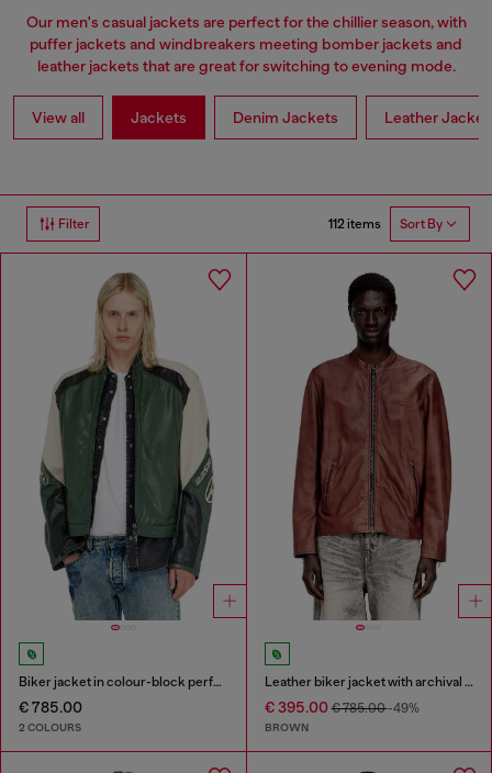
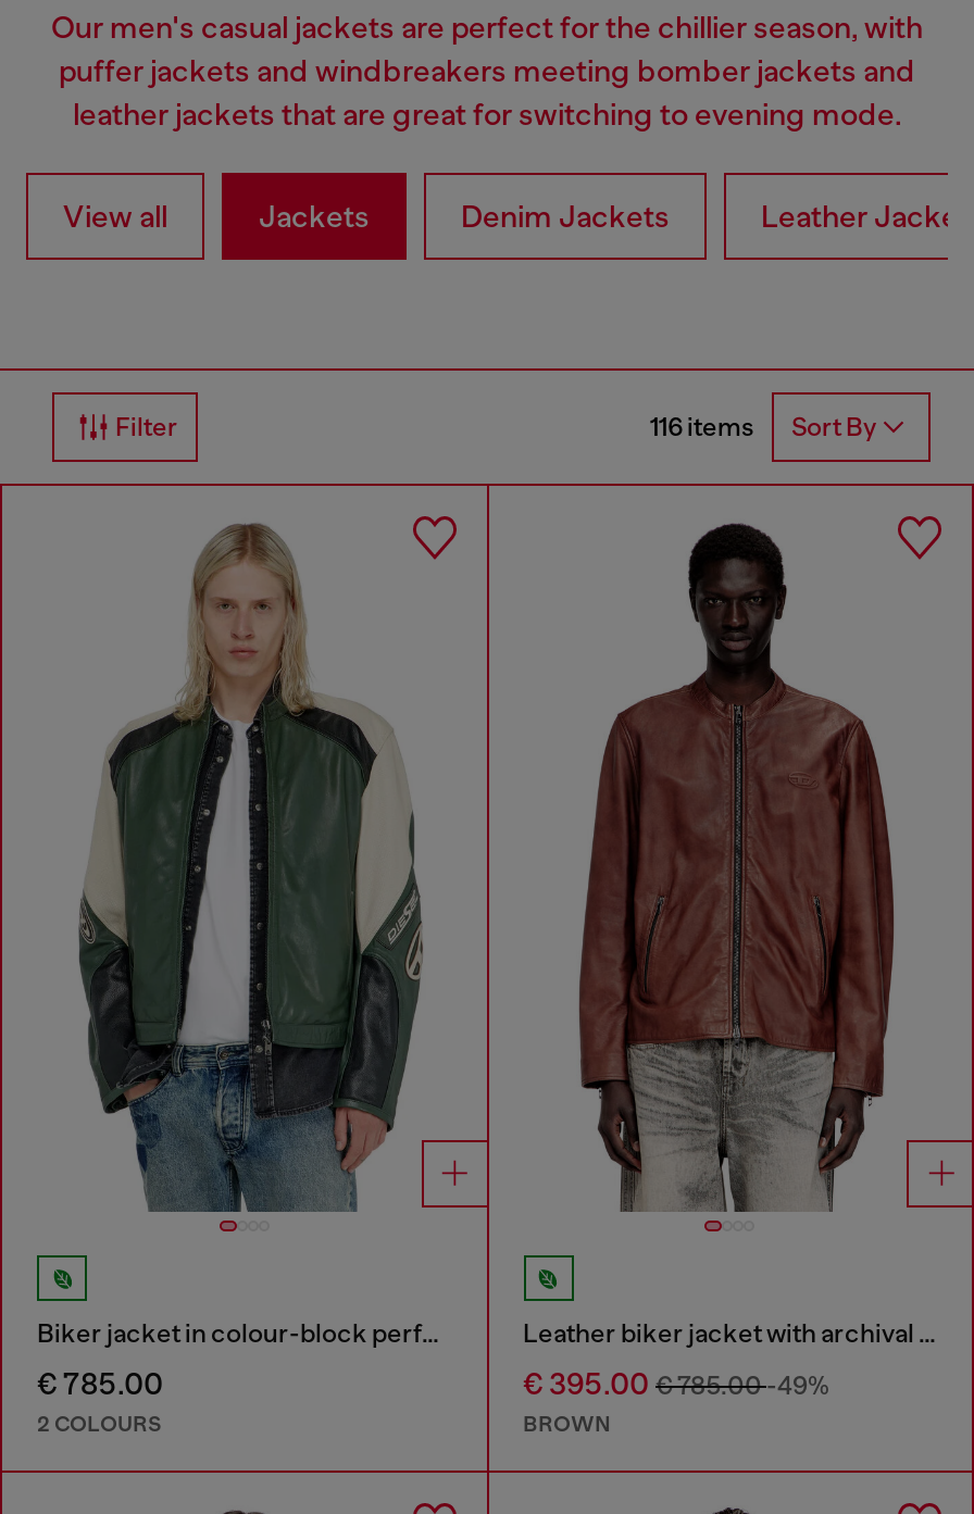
- 112 items Sort By
+ 116 items Sort By
